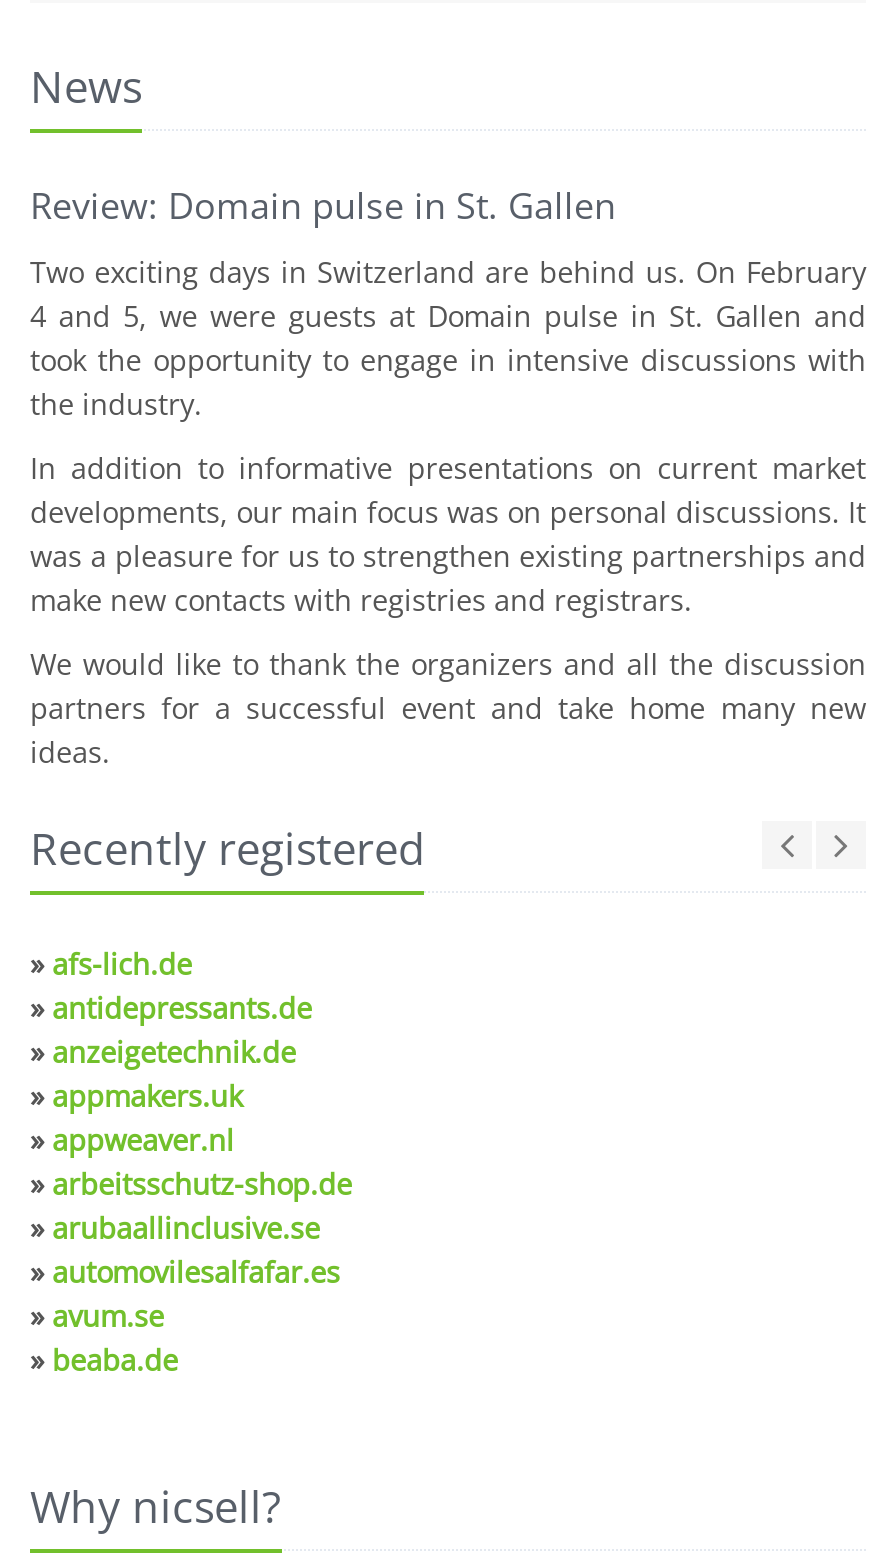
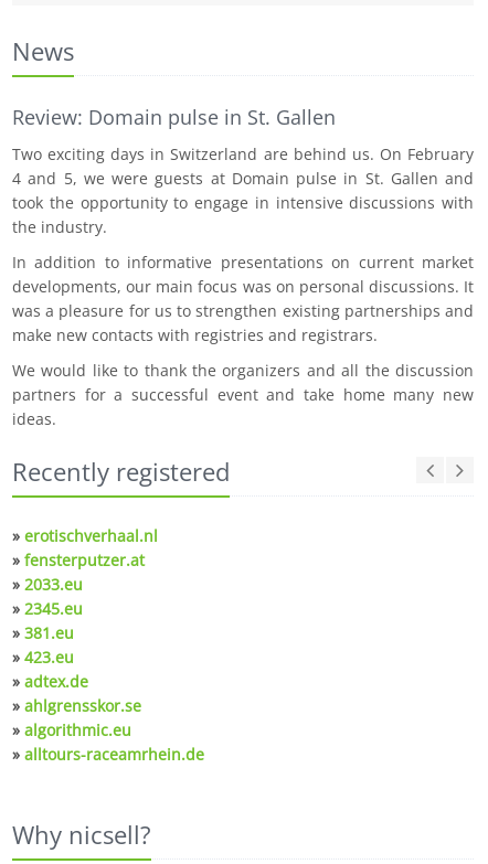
- » afs-lich.de
- » antidepressants.de
- » anzeigetechnik.de
- » appmakers.uk
- » appweaver.nl
- » arbeitsschutz-shop.de
- » arubaallinclusive.se
- » automovilesalfafar.es
- » avum.se
- » beaba.de
+ » erotischverhaal.nl
+ » fensterputzer.at
+ » 2033.eu
+ » 2345.eu
+ » 381.eu
+ » 423.eu
+ » adtex.de
+ » ahlgrensskor.se
+ » algorithmic.eu
+ » alltours-raceamrhein.de
